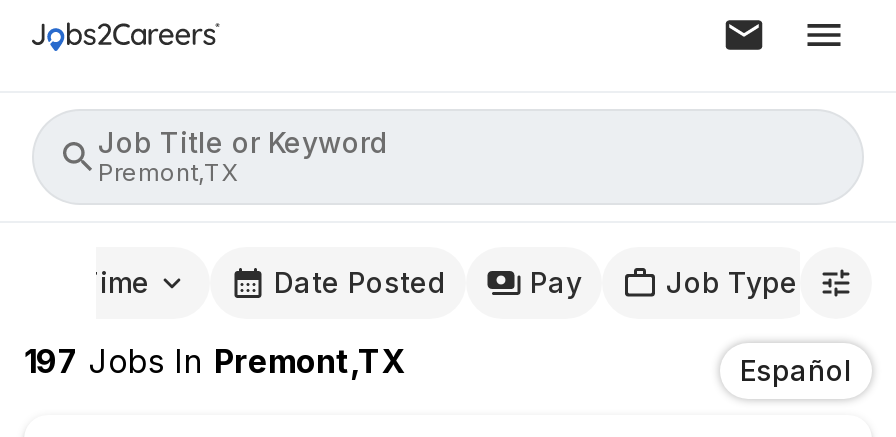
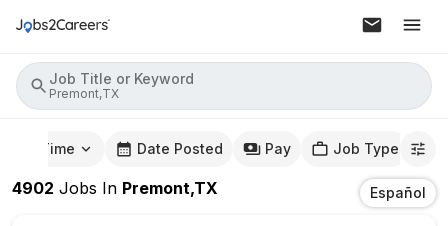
- 197 Jobs In Premont,TX
+ 4902 Jobs In Premont,TX
